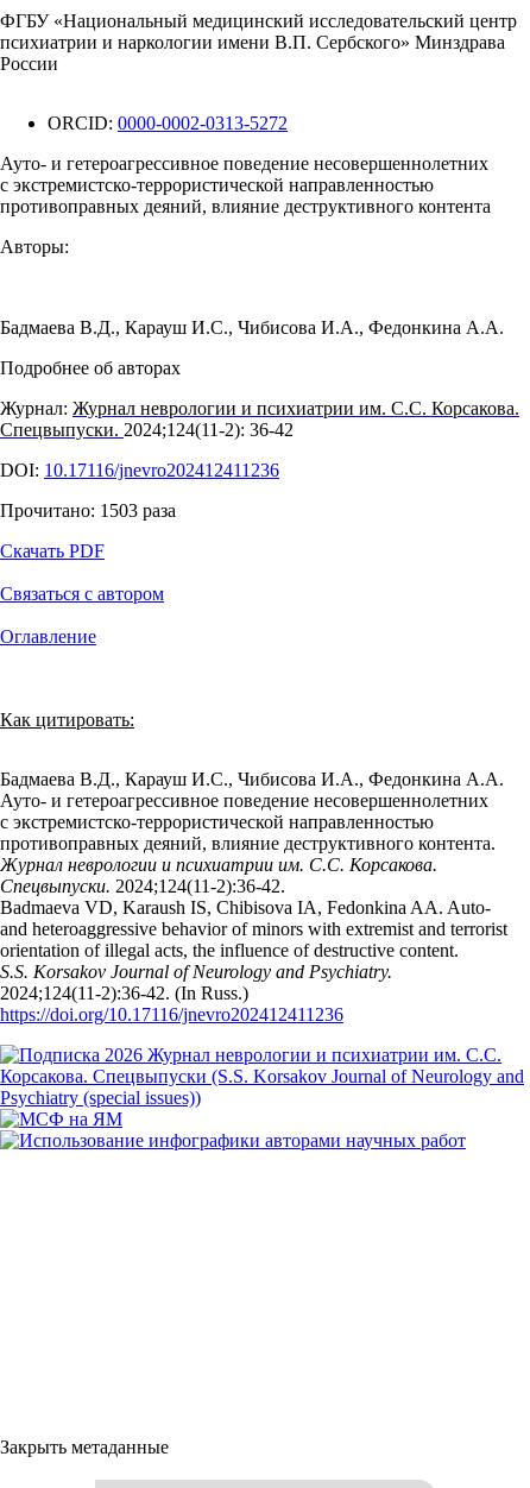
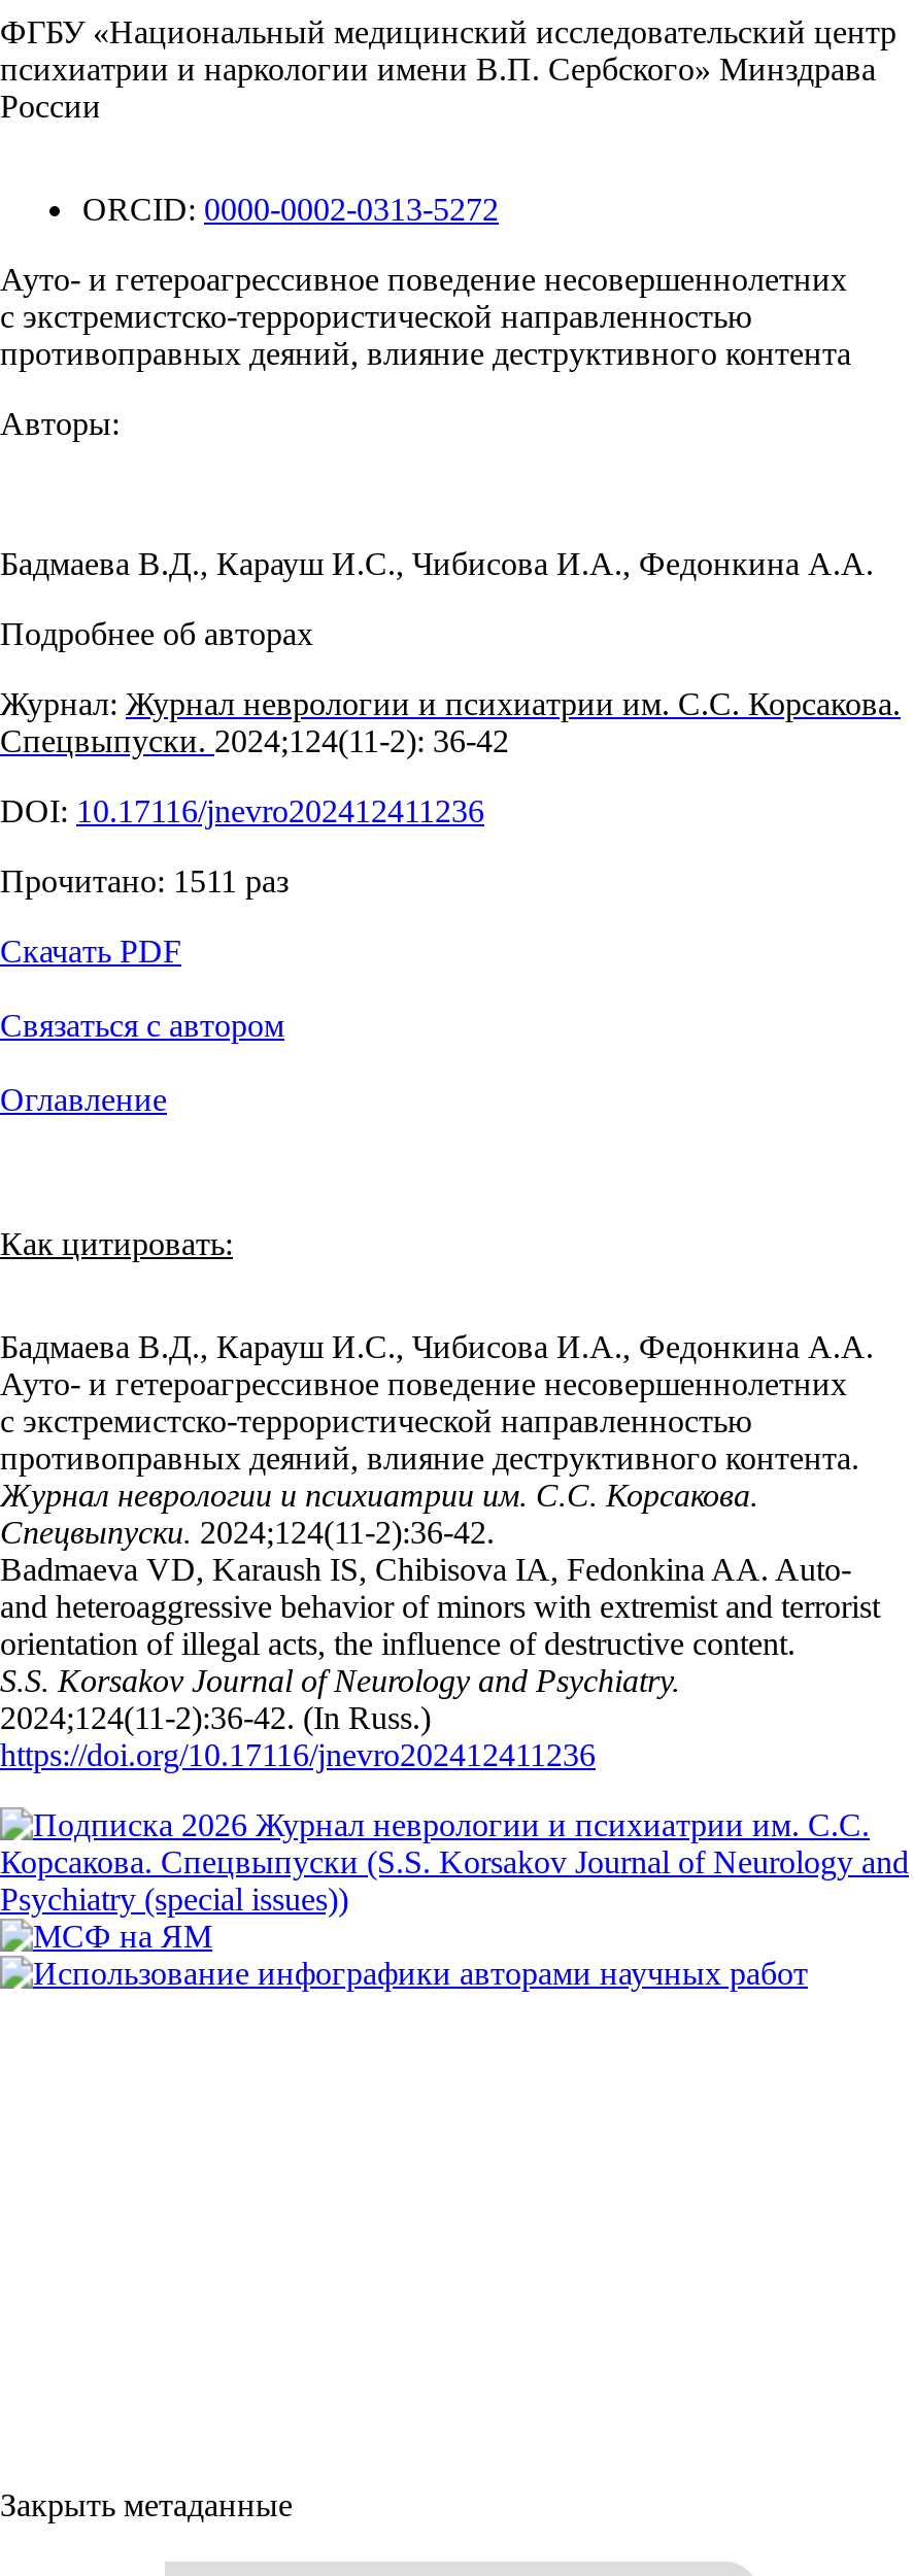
- Прочитано: 1503 раза
+ Прочитано: 1511 раз
